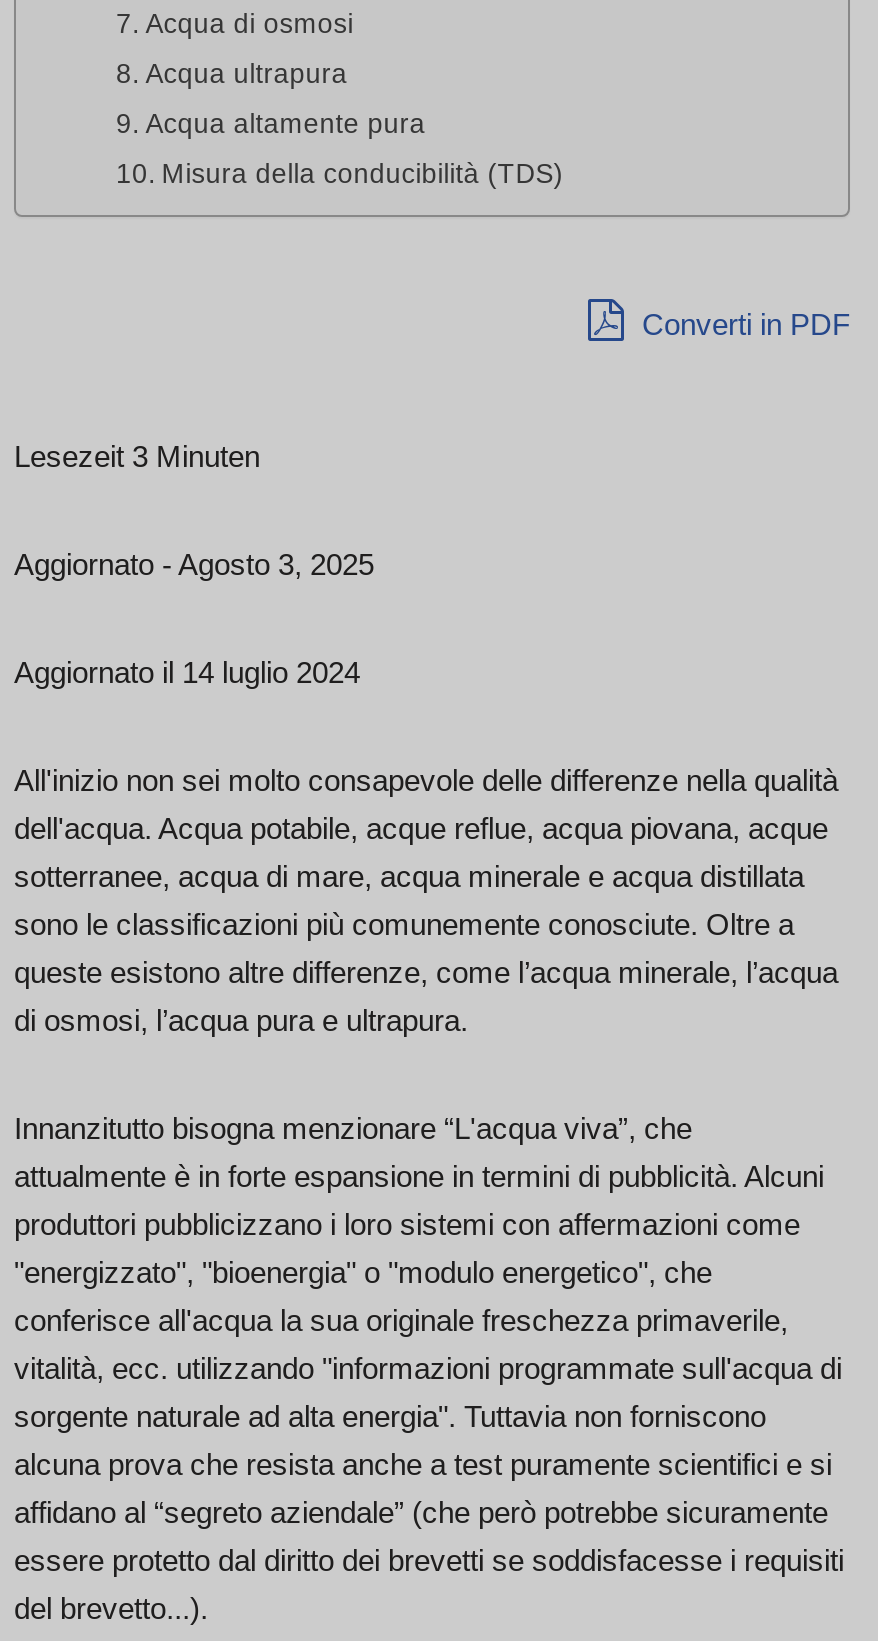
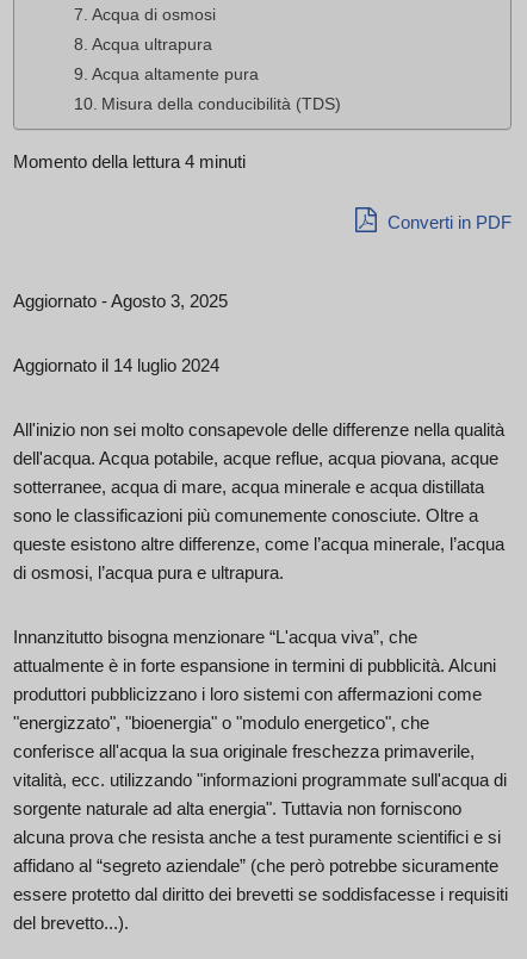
+ Momento della lettura 4 minuti

moved down: Converti in PDF

- Lesezeit 3 Minuten
